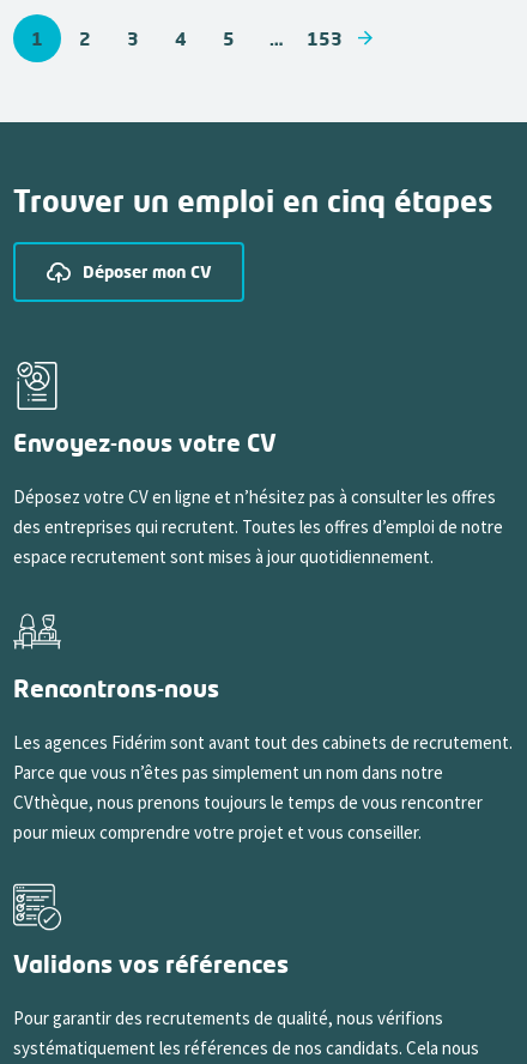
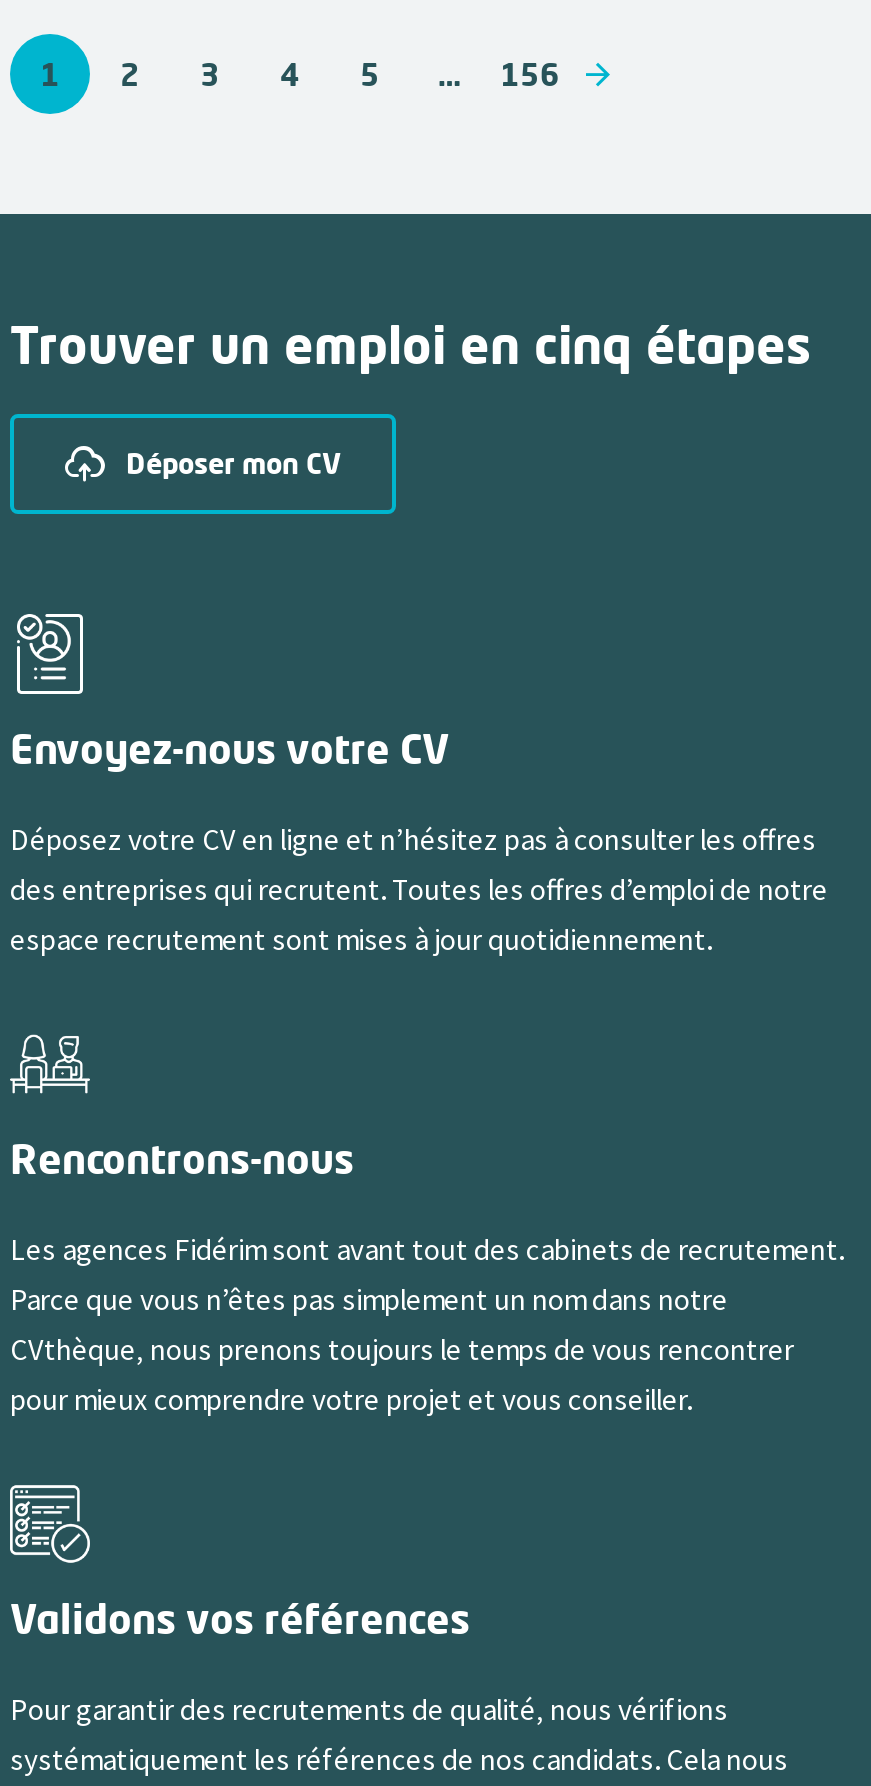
- 153
+ 156
